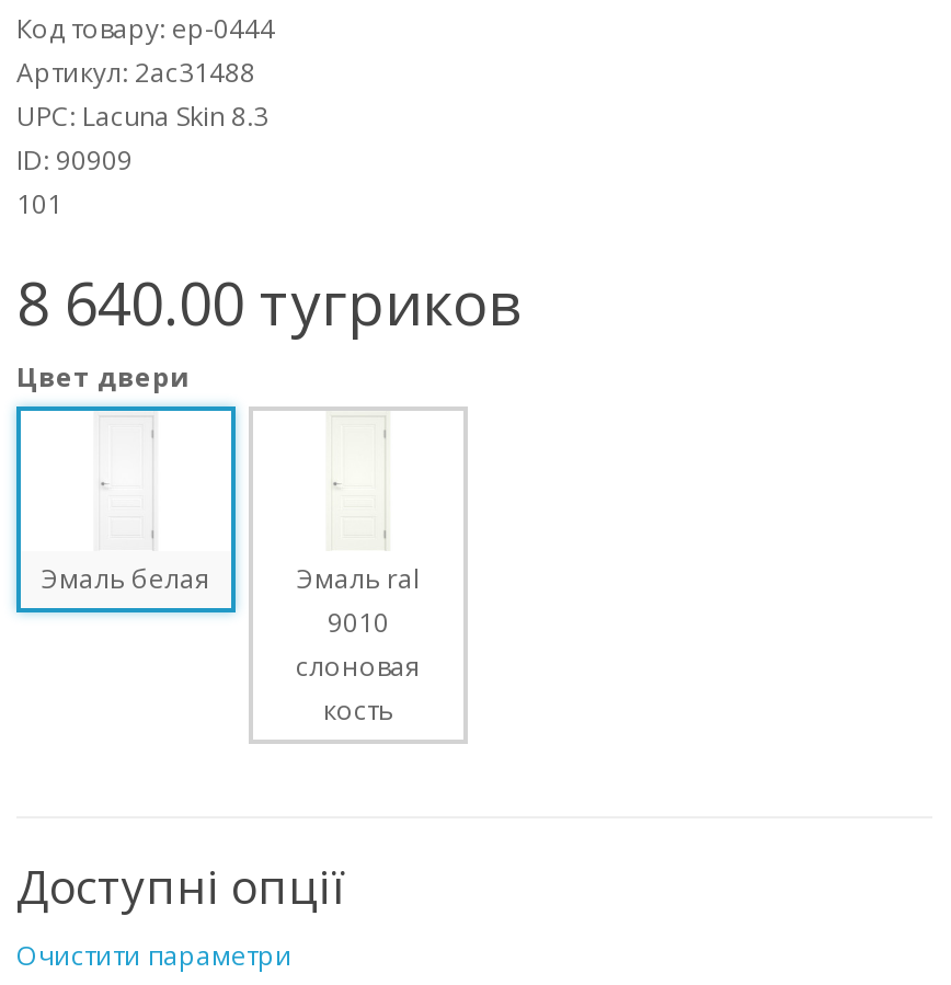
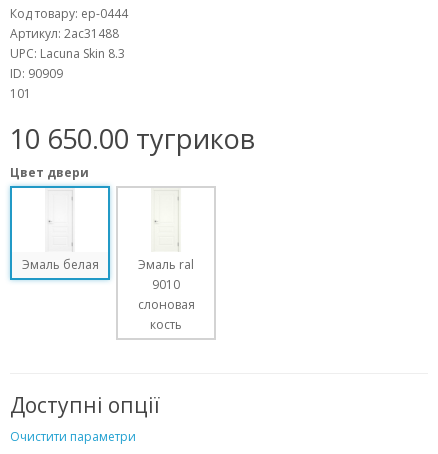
- 8 640.00 тугриков
+ 10 650.00 тугриков
